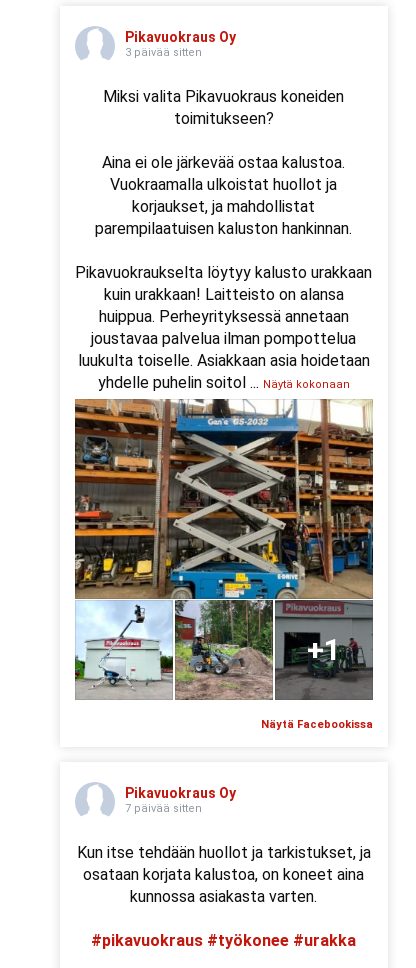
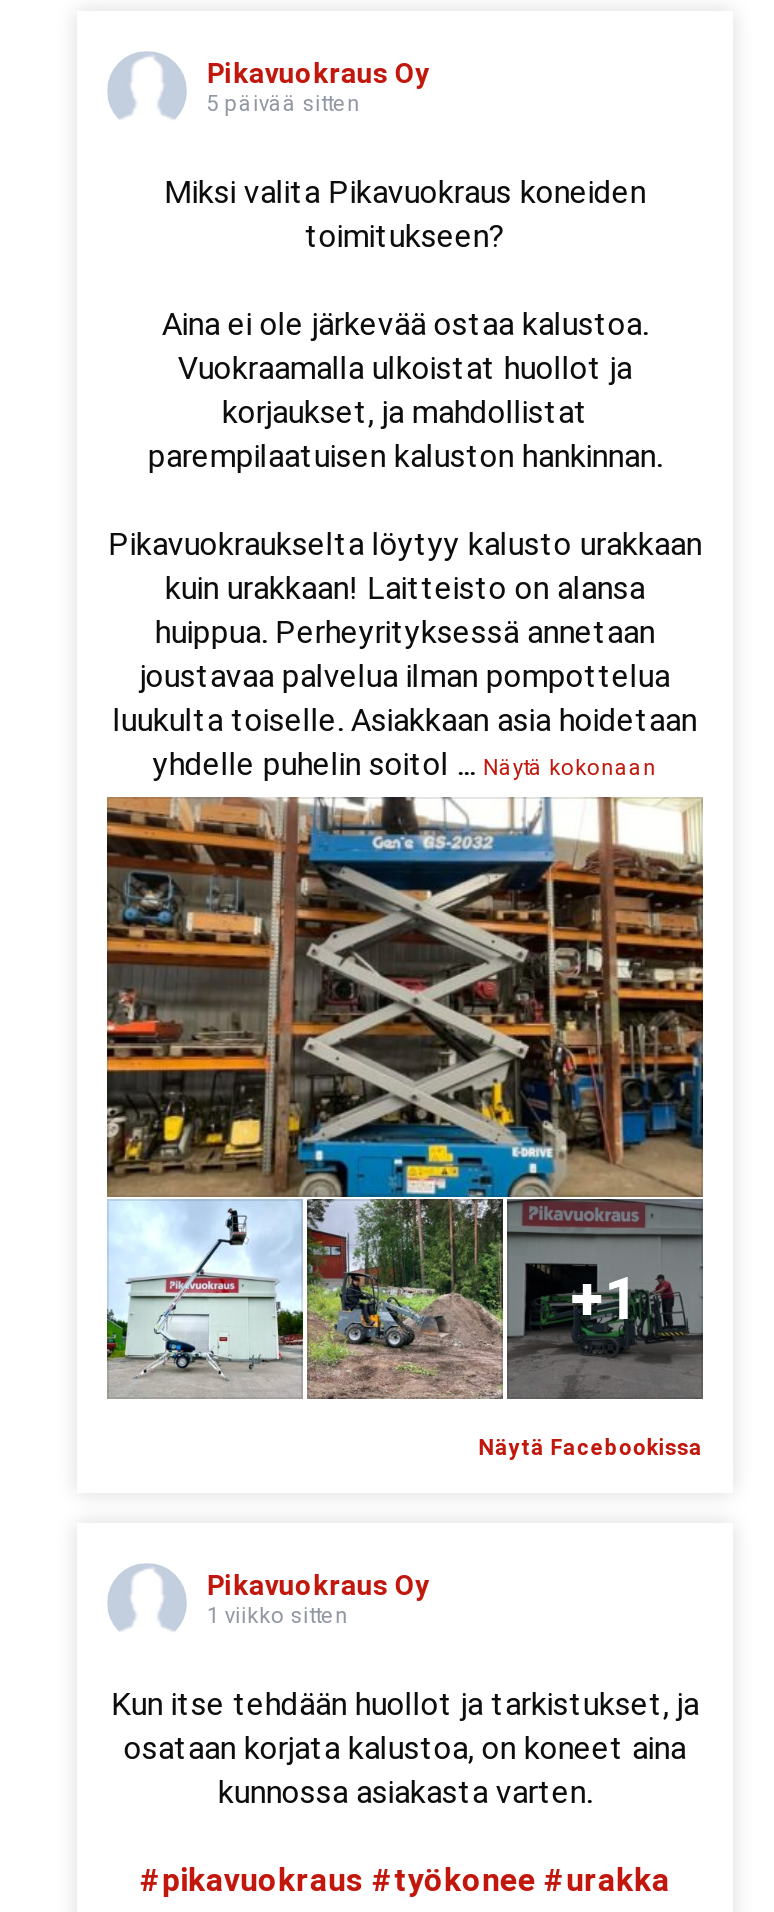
- 3 päivää sitten
+ 5 päivää sitten

- 7 päivää sitten
+ 1 viikko sitten
